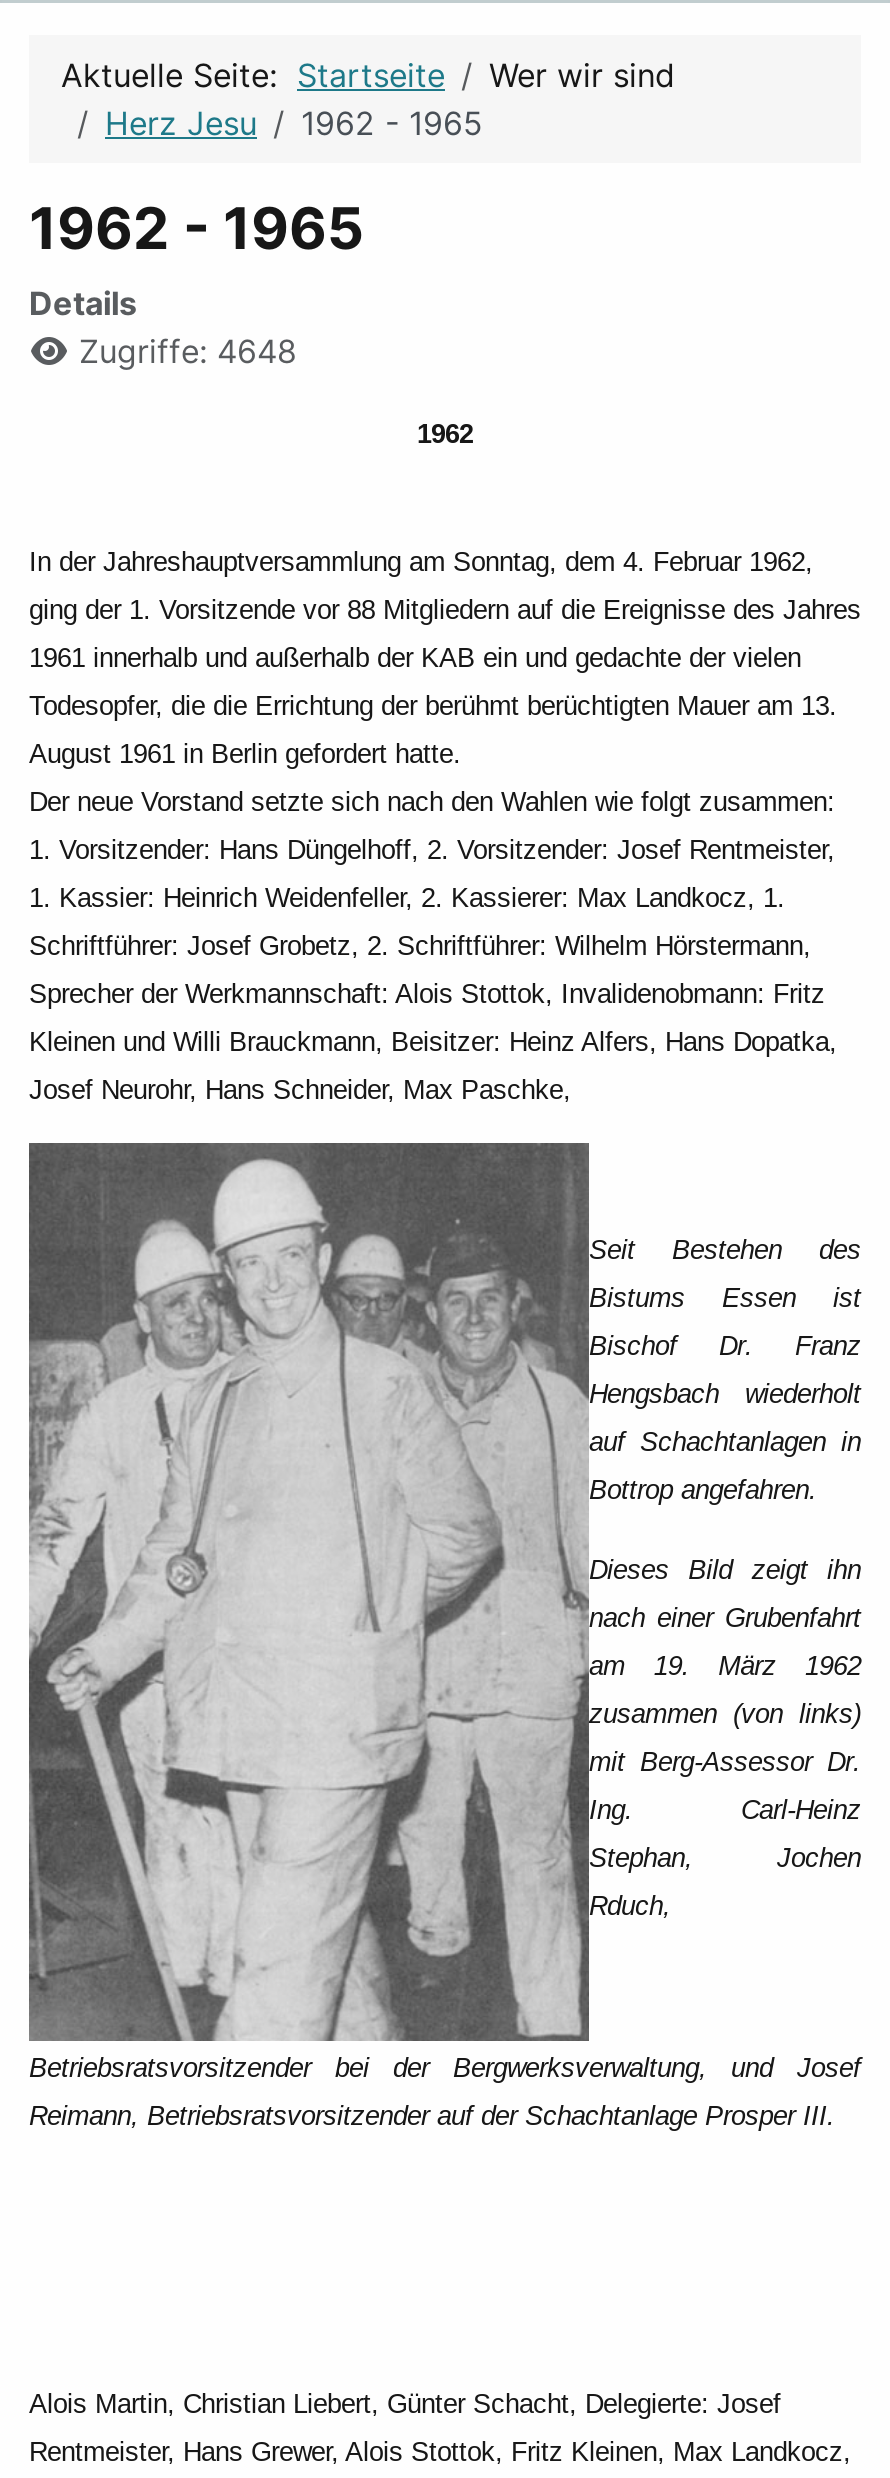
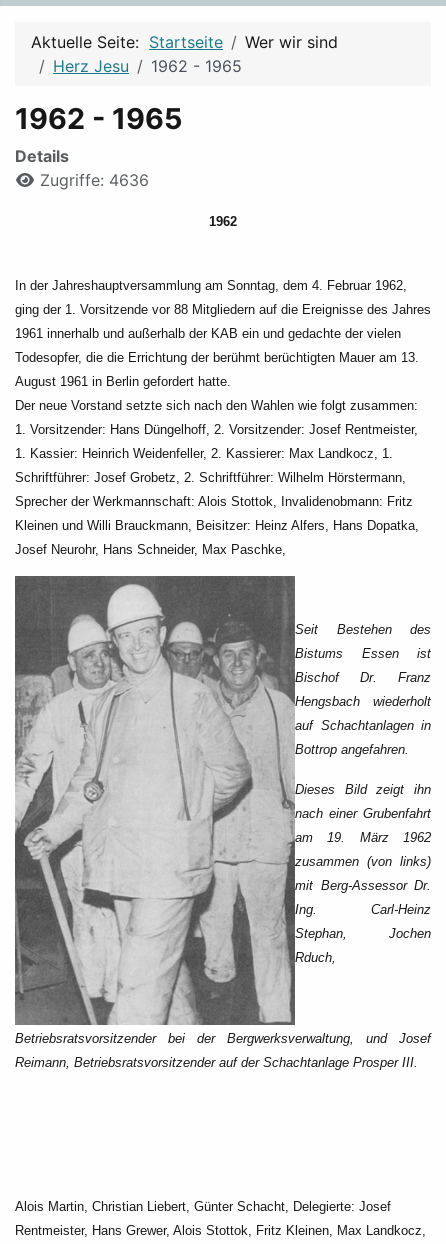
- Zugriffe: 4648
+ Zugriffe: 4636
